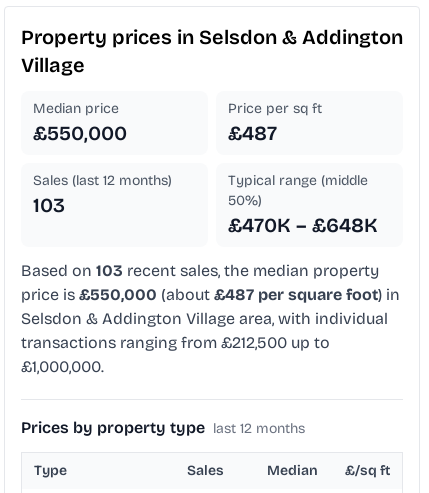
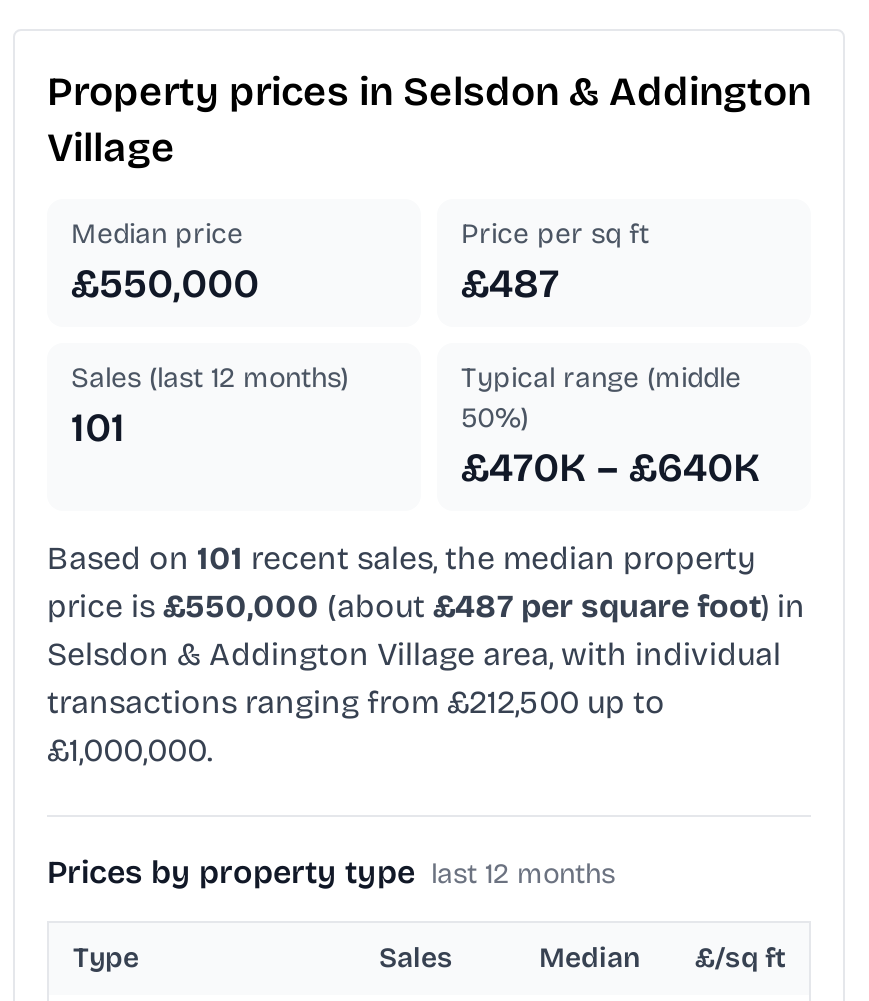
- 103
+ 101

- £470K – £648K
+ £470K – £640K

- Based on 103 recent sales, the median property
+ Based on 101 recent sales, the median property
